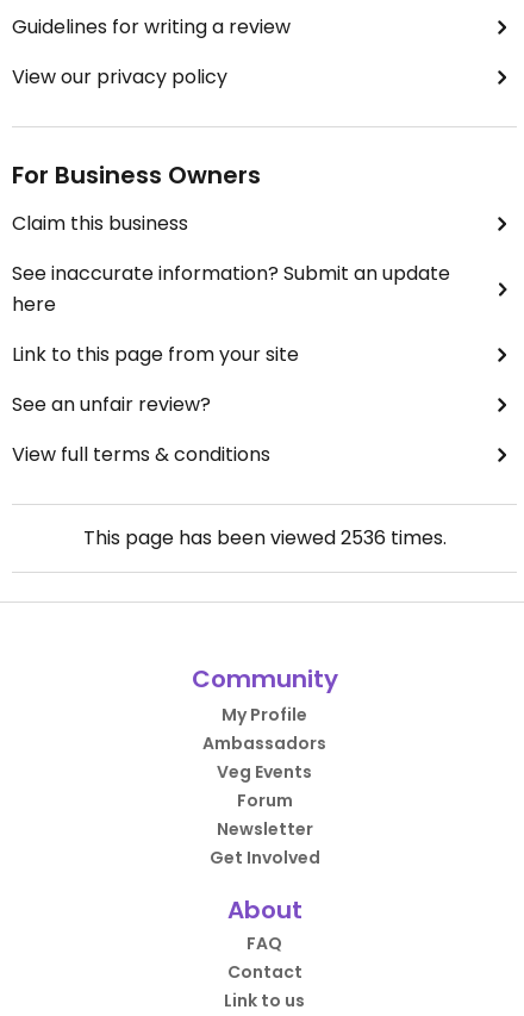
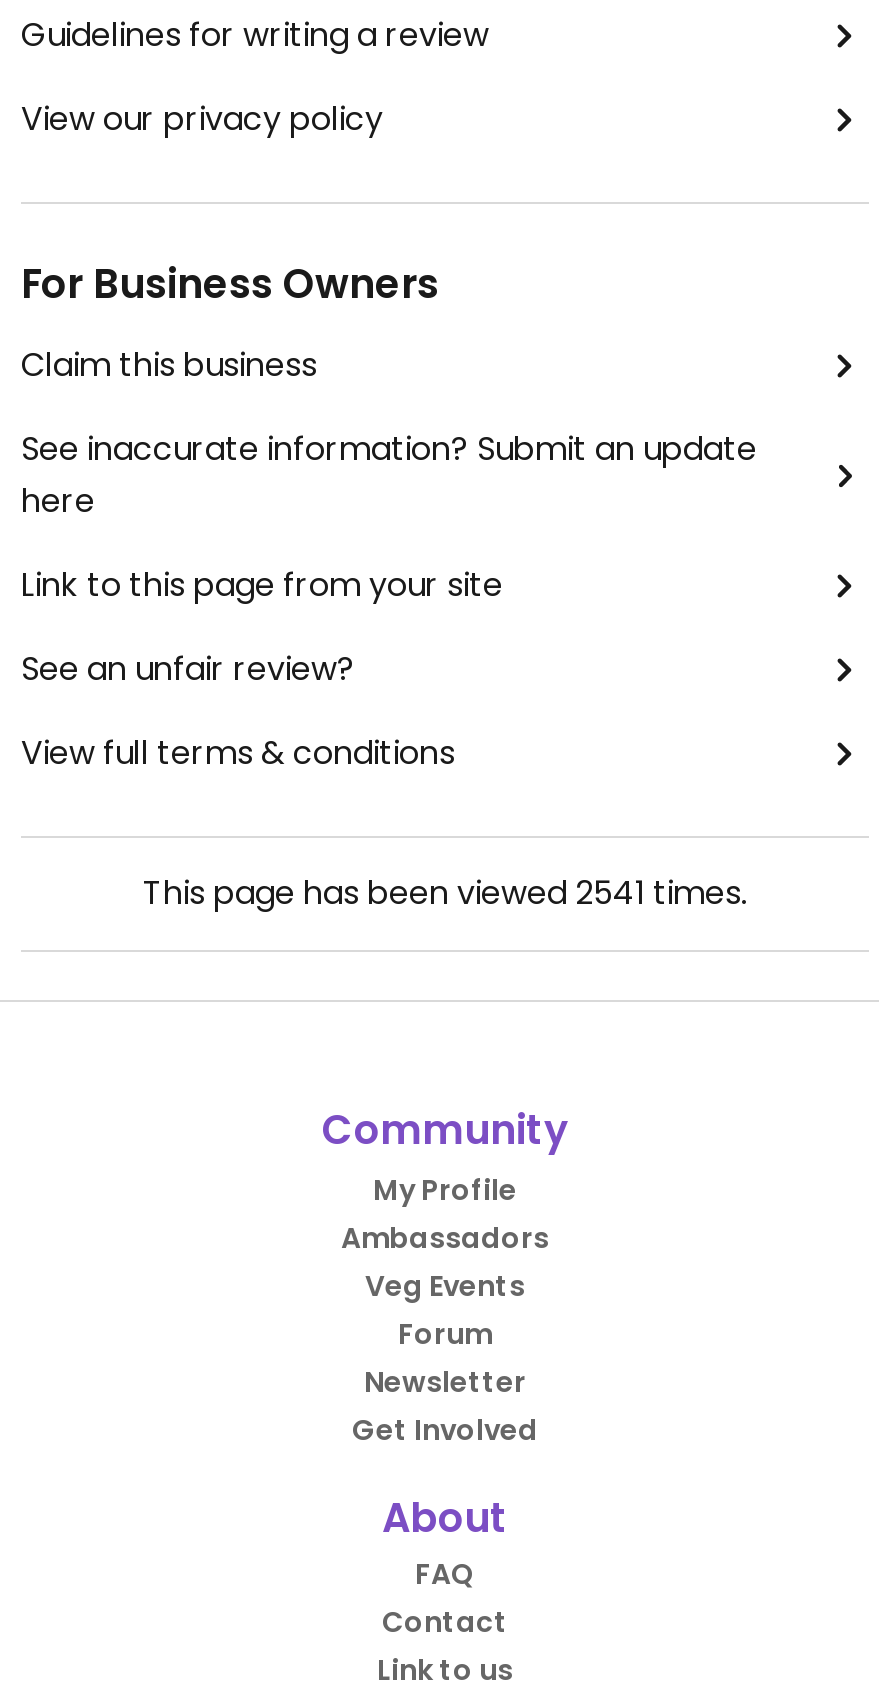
- This page has been viewed 2536 times.
+ This page has been viewed 2541 times.
